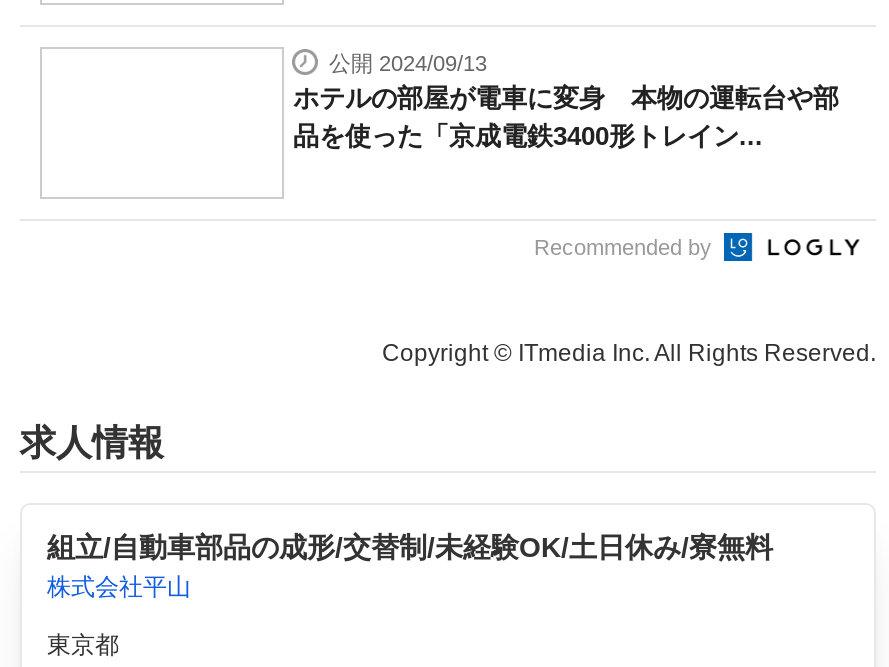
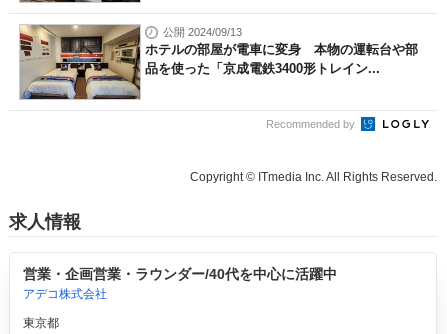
+ [image]

- 組立/自動車部品の成形/交替制/未経験OK/土日休み/寮無料
- 株式会社平山
+ 営業・企画営業・ラウンダー/40代を中心に活躍中
+ アデコ株式会社
